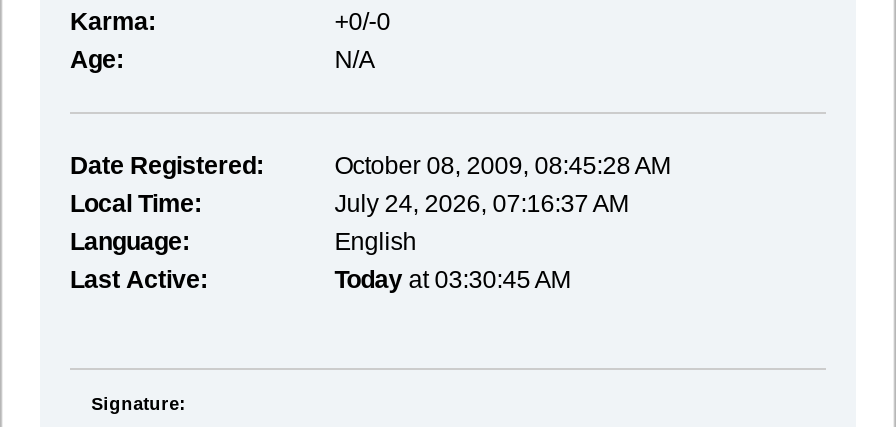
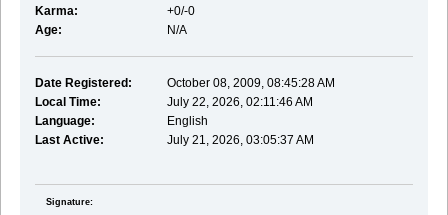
- July 24, 2026, 07:16:37 AM
+ July 22, 2026, 02:11:46 AM

- Today at 03:30:45 AM
+ July 21, 2026, 03:05:37 AM
